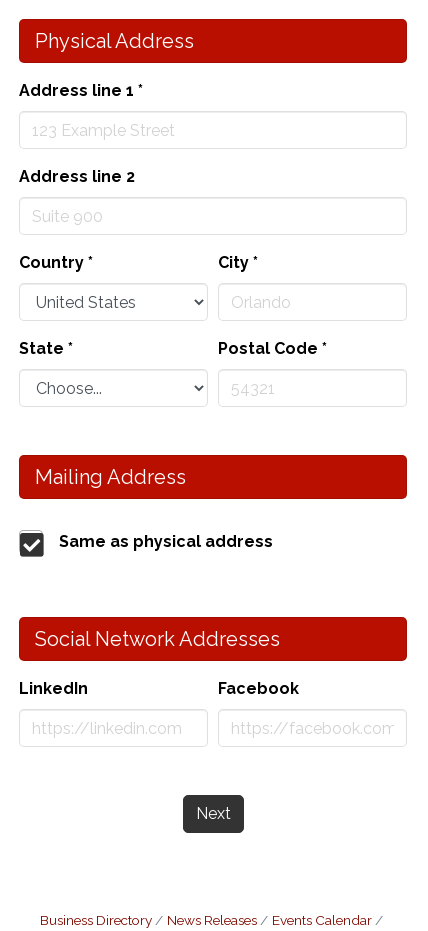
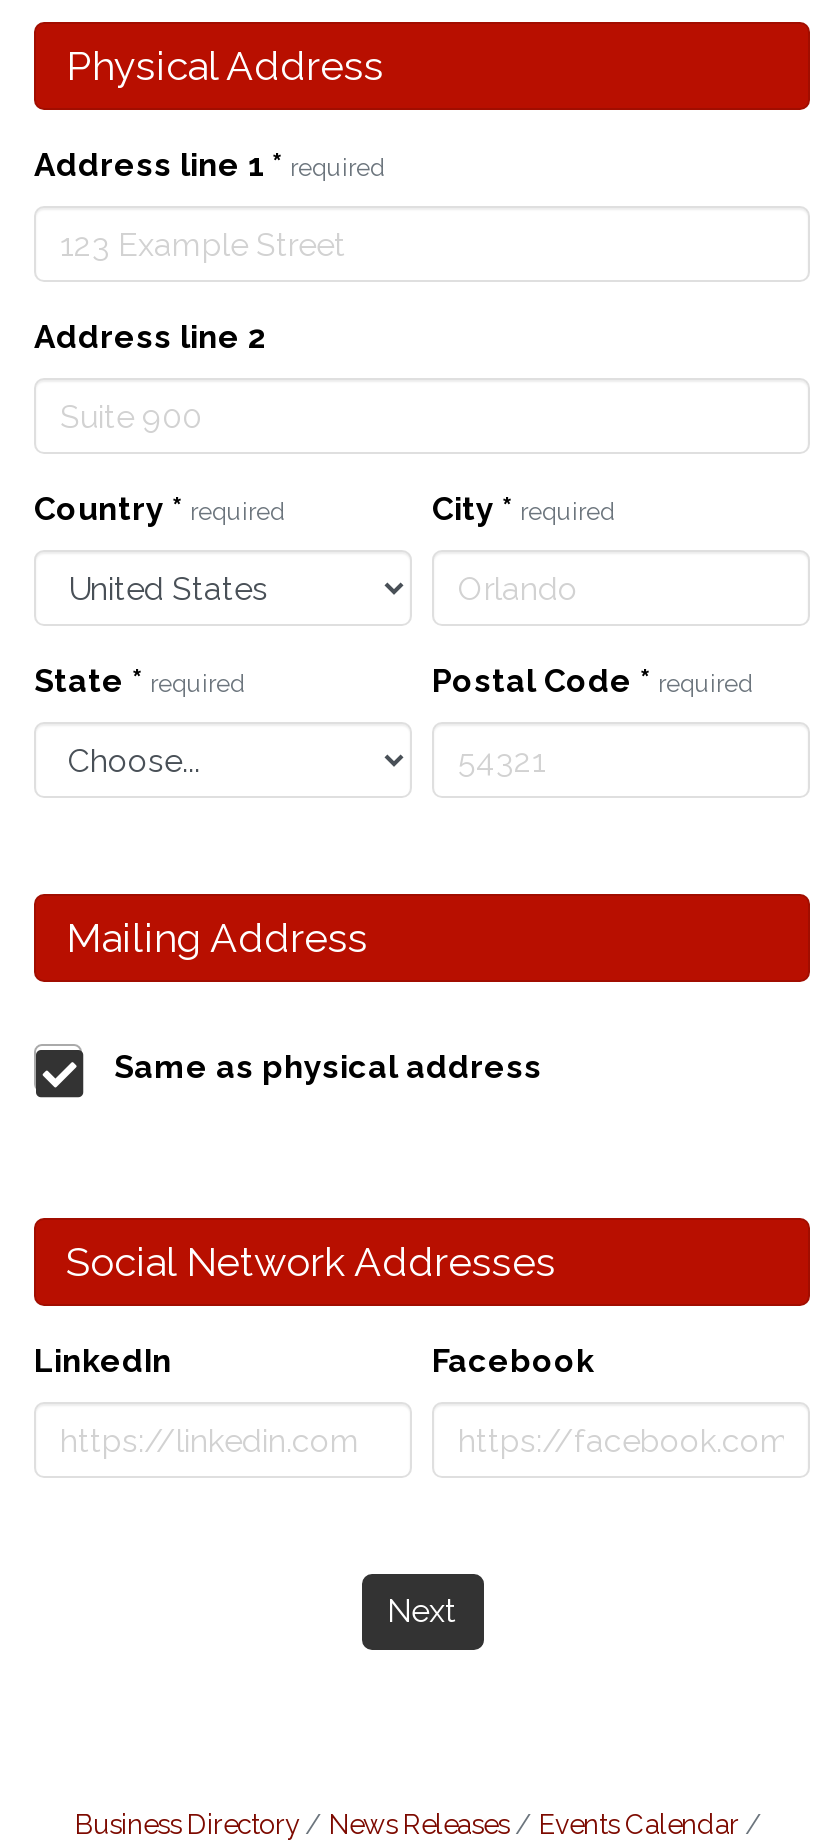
- Address line 1 *
+ Address line 1 * required

- Country *
- City *
+ Country * required
+ City * required

- State *
- Postal Code *
+ State * required
+ Postal Code * required
